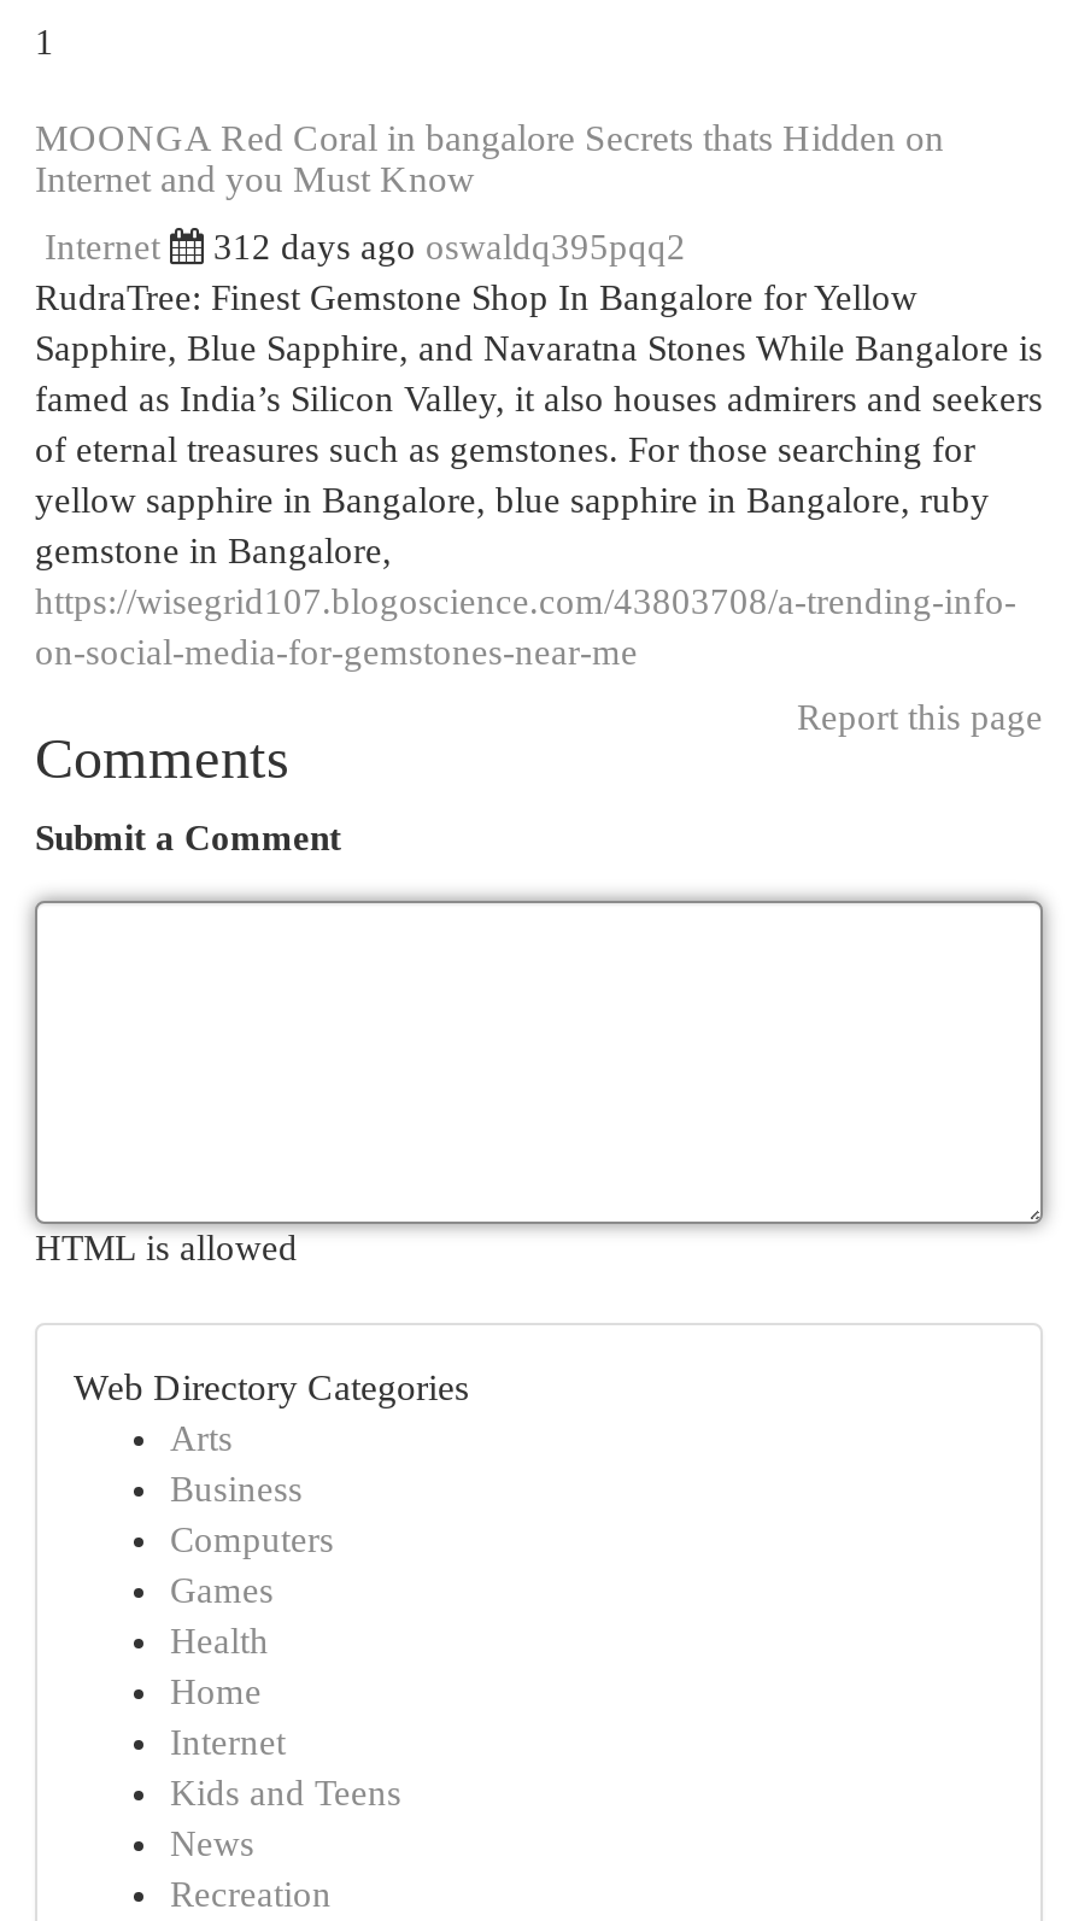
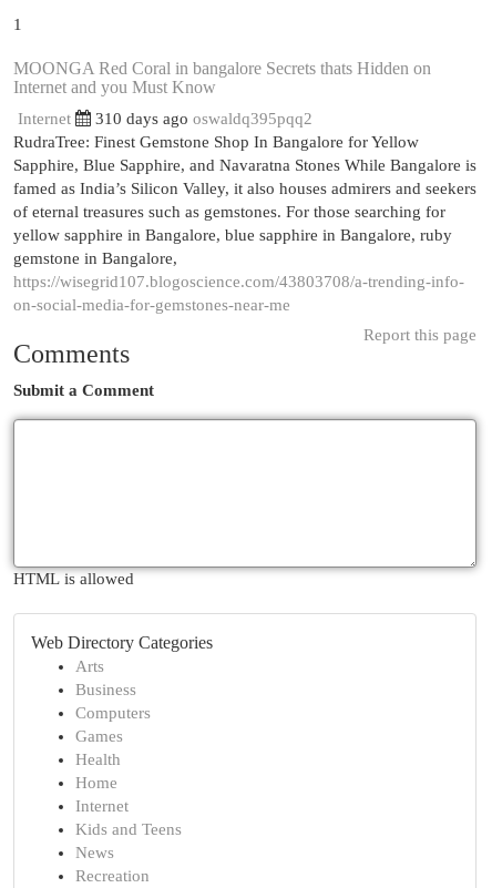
- 312 days ago oswaldq395pqq2
+ 310 days ago oswaldq395pqq2
